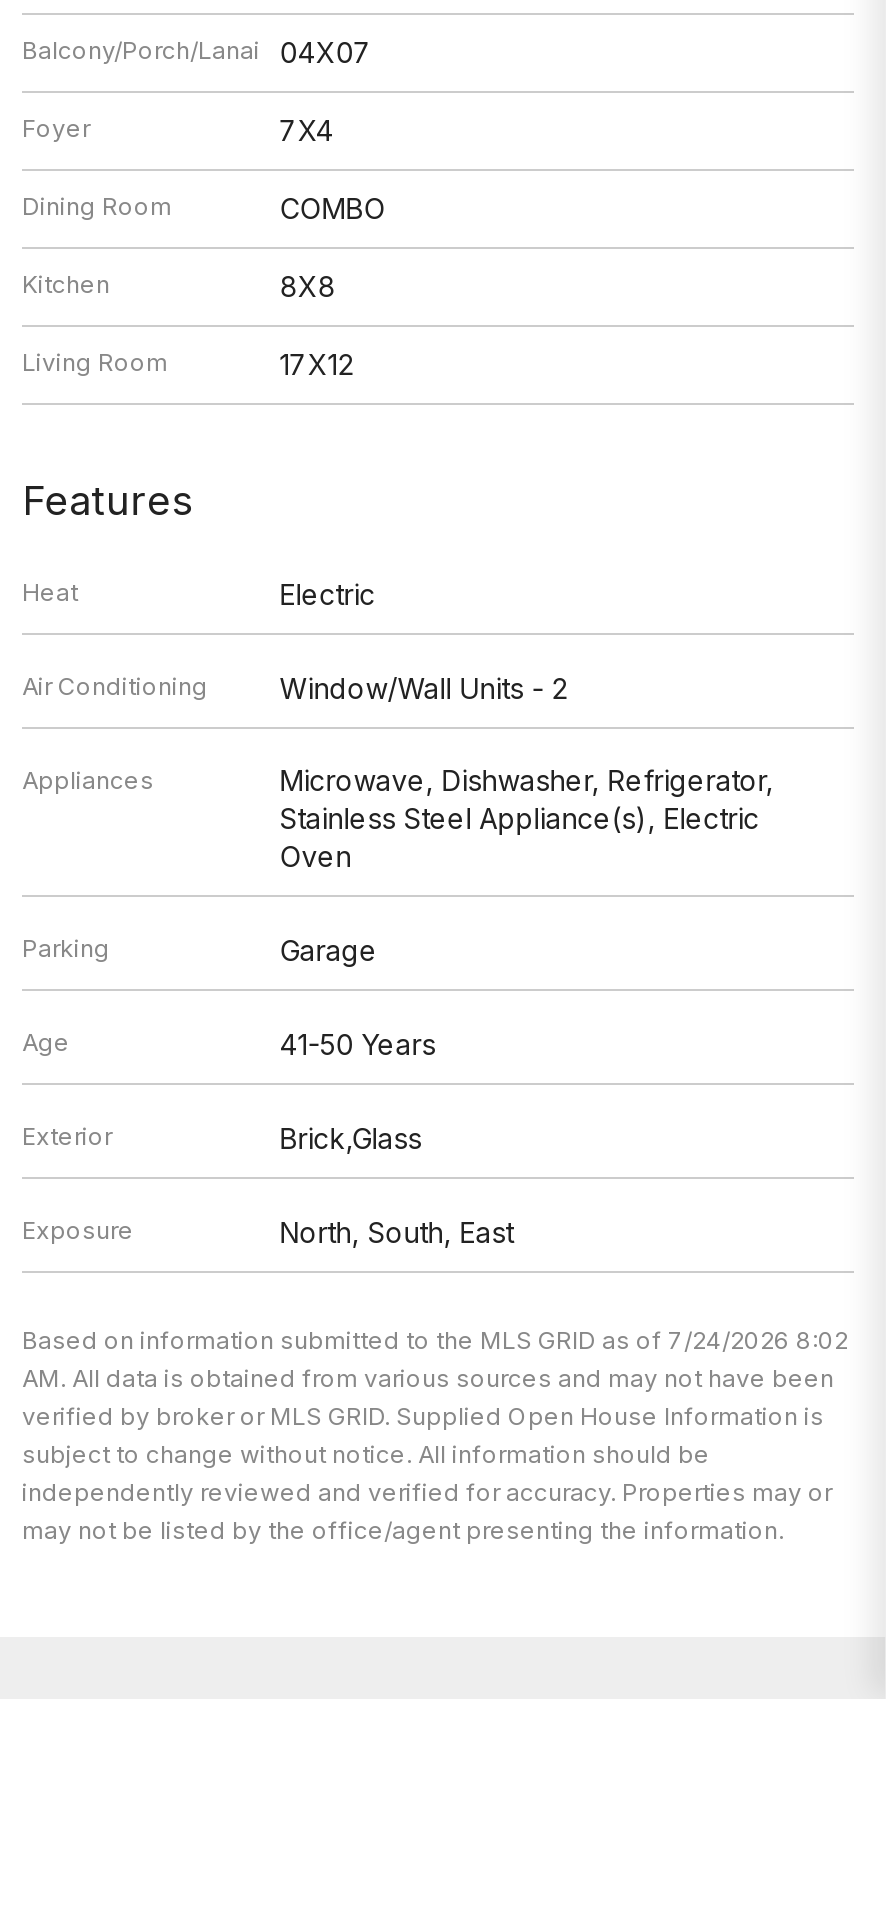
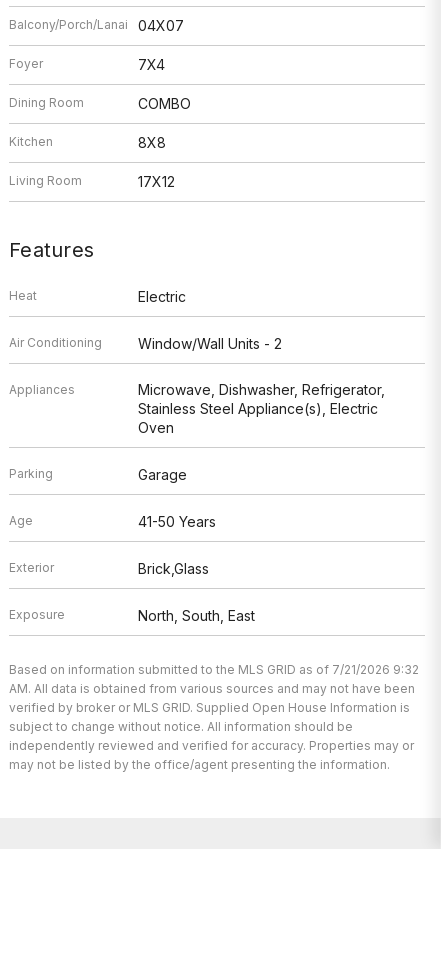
- Based on information submitted to the MLS GRID as of 7/24/2026 8:02
+ Based on information submitted to the MLS GRID as of 7/21/2026 9:32
